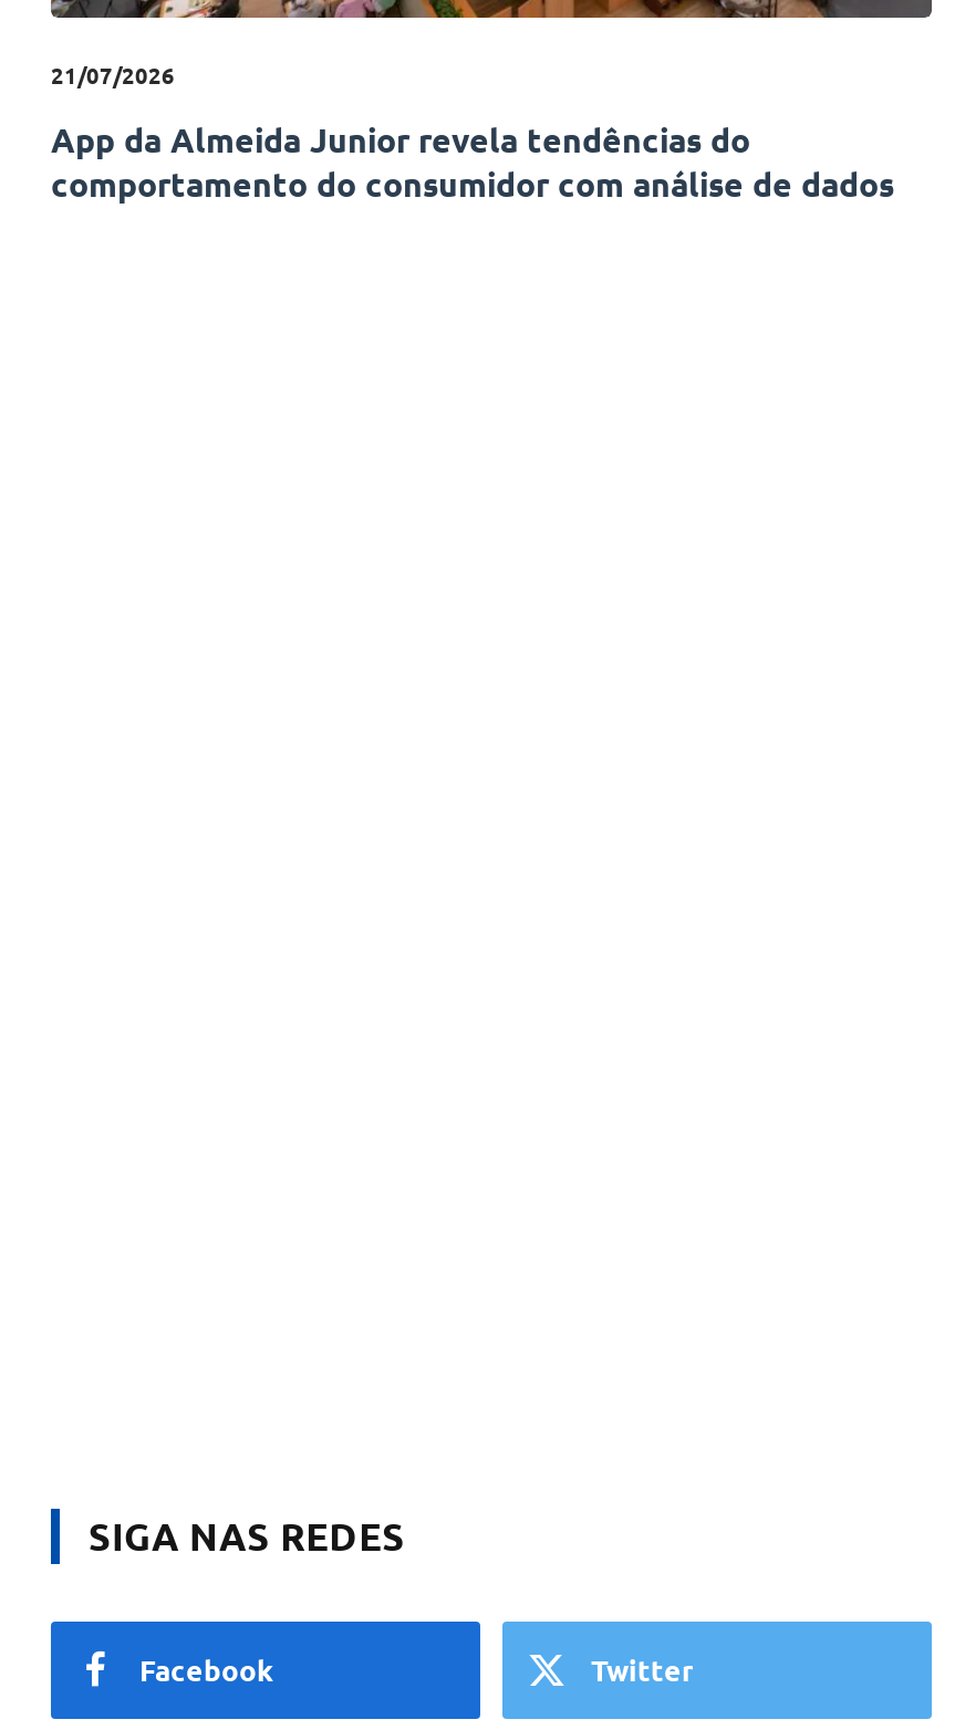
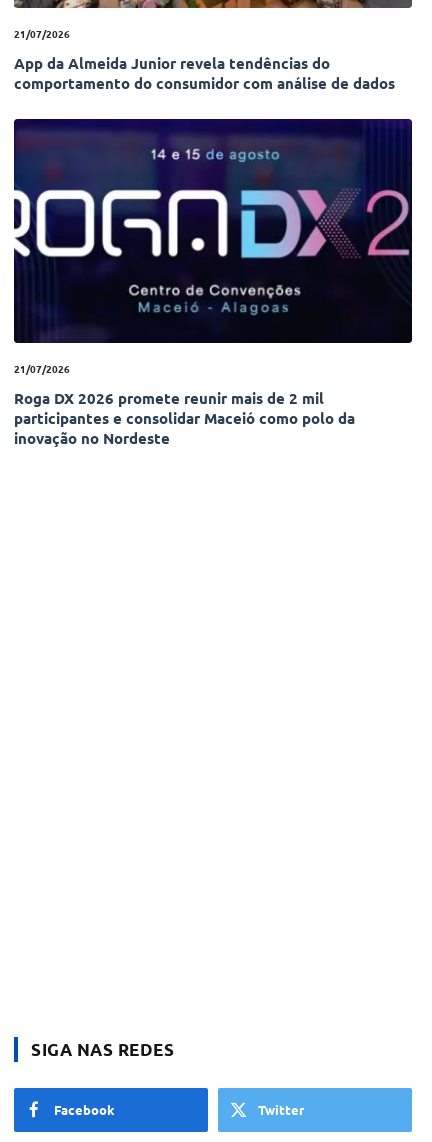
+ [image]
+ 21/07/2026
+ Roga DX 2026 promete reunir mais de 2 mil
+ participantes e consolidar Maceió como polo da
+ inovação no Nordeste
